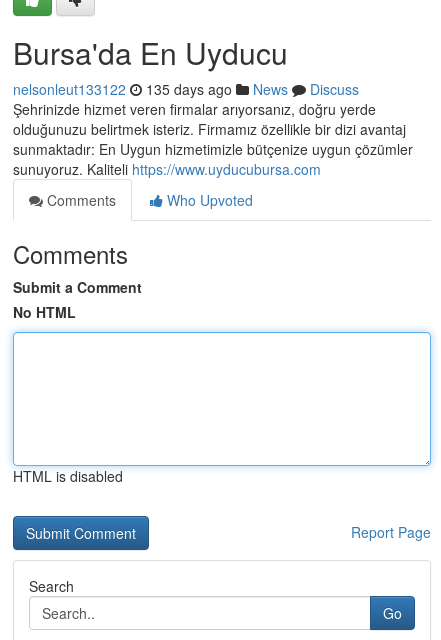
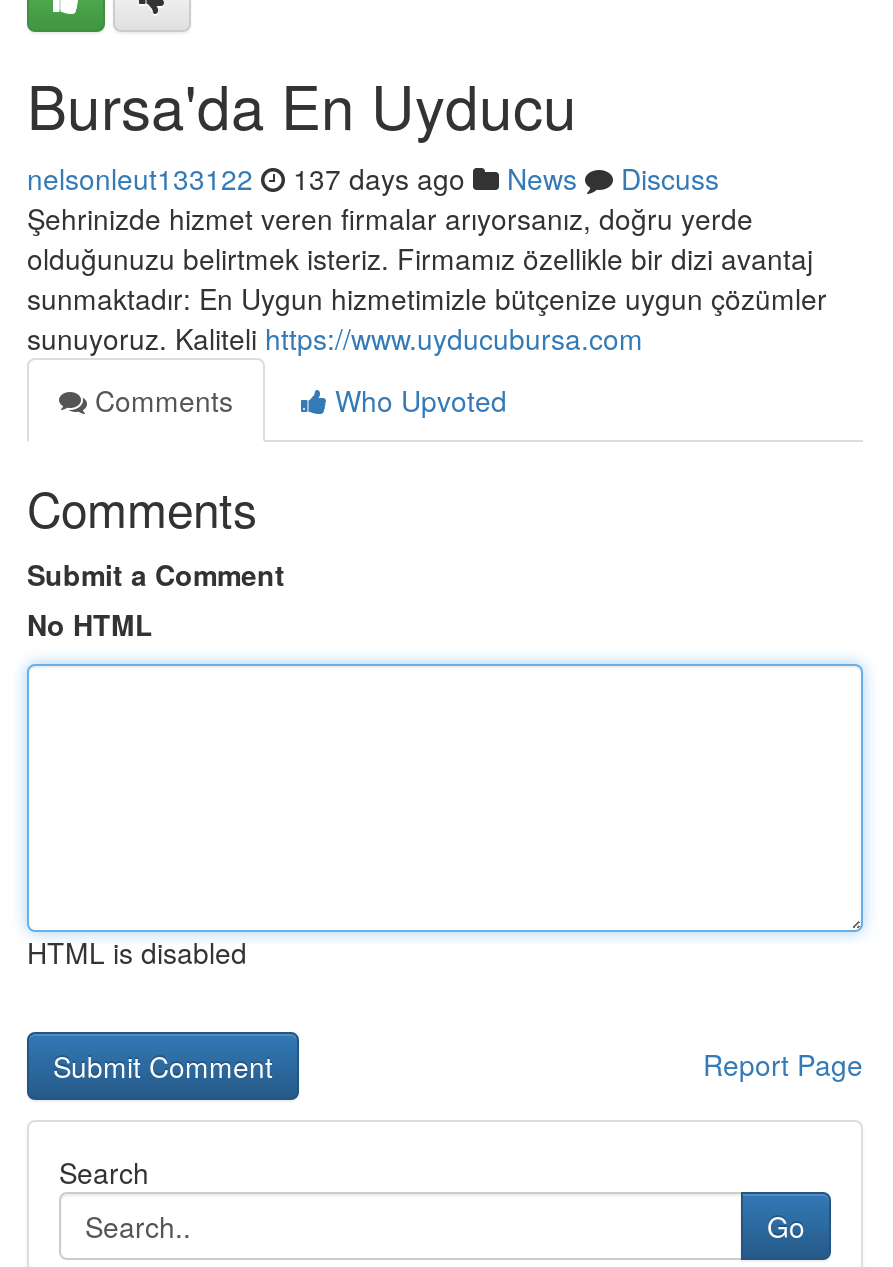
- nelsonleut133122 135 days ago News Discuss
+ nelsonleut133122 137 days ago News Discuss
